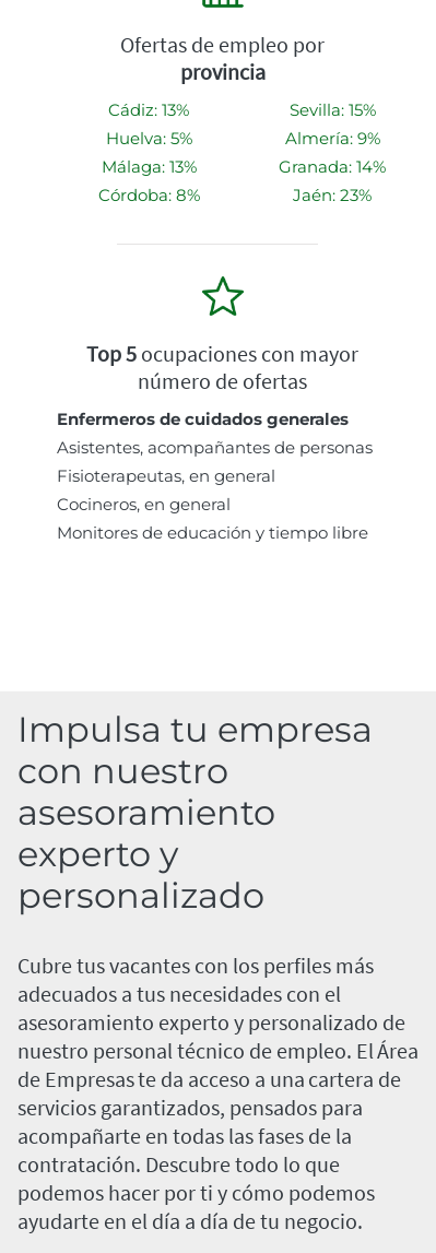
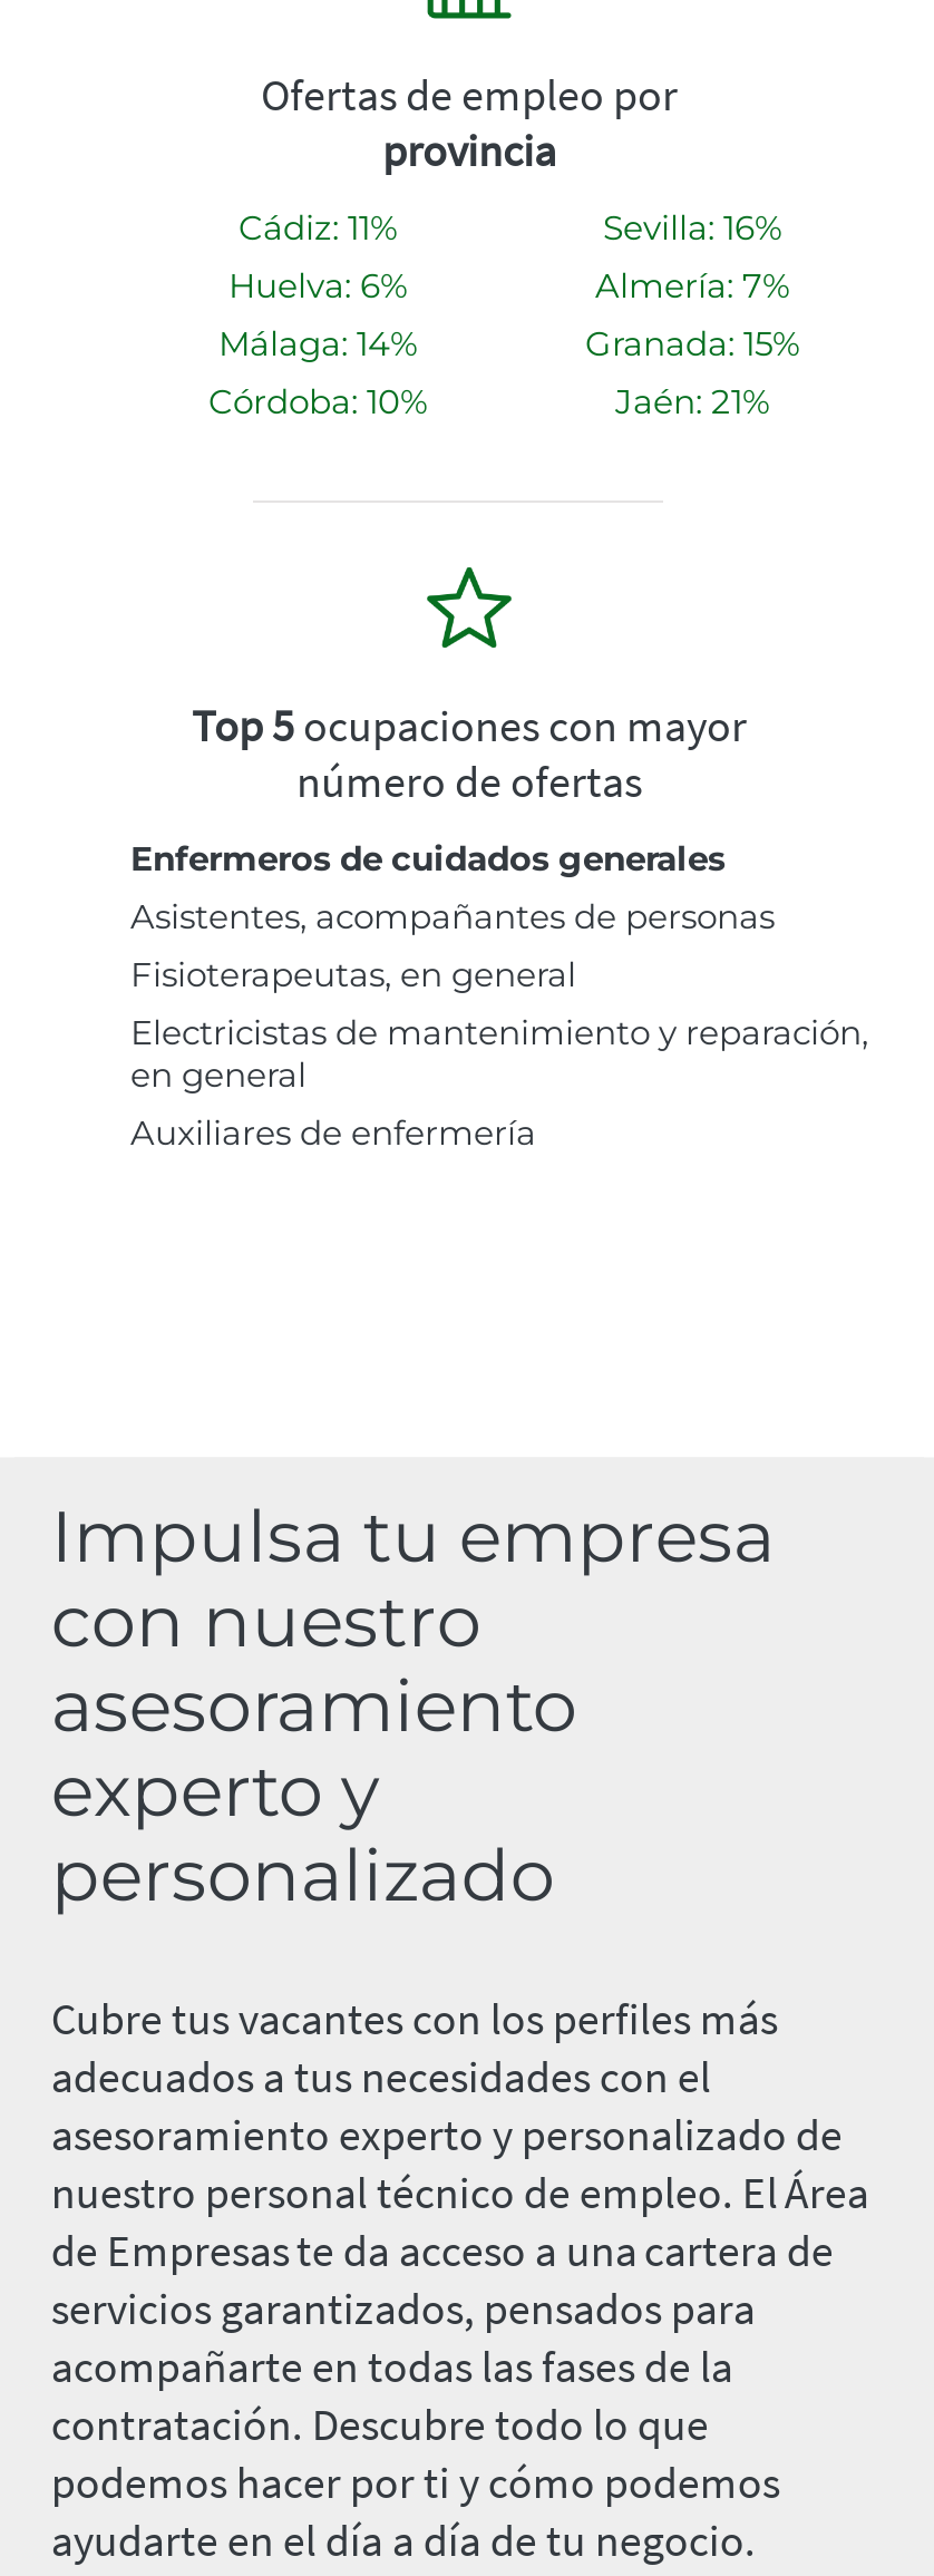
- Cádiz: 13%
+ Cádiz: 11%

- Sevilla: 15%
+ Sevilla: 16%

- Huelva: 5%
+ Huelva: 6%

- Almería: 9%
+ Almería: 7%

- Málaga: 13%
+ Málaga: 14%

- Granada: 14%
+ Granada: 15%

- Córdoba: 8%
+ Córdoba: 10%

- Jaén: 23%
+ Jaén: 21%

- Cocineros, en general
- Monitores de educación y tiempo libre
+ Electricistas de mantenimiento y reparación,
+ en general
+ Auxiliares de enfermería
